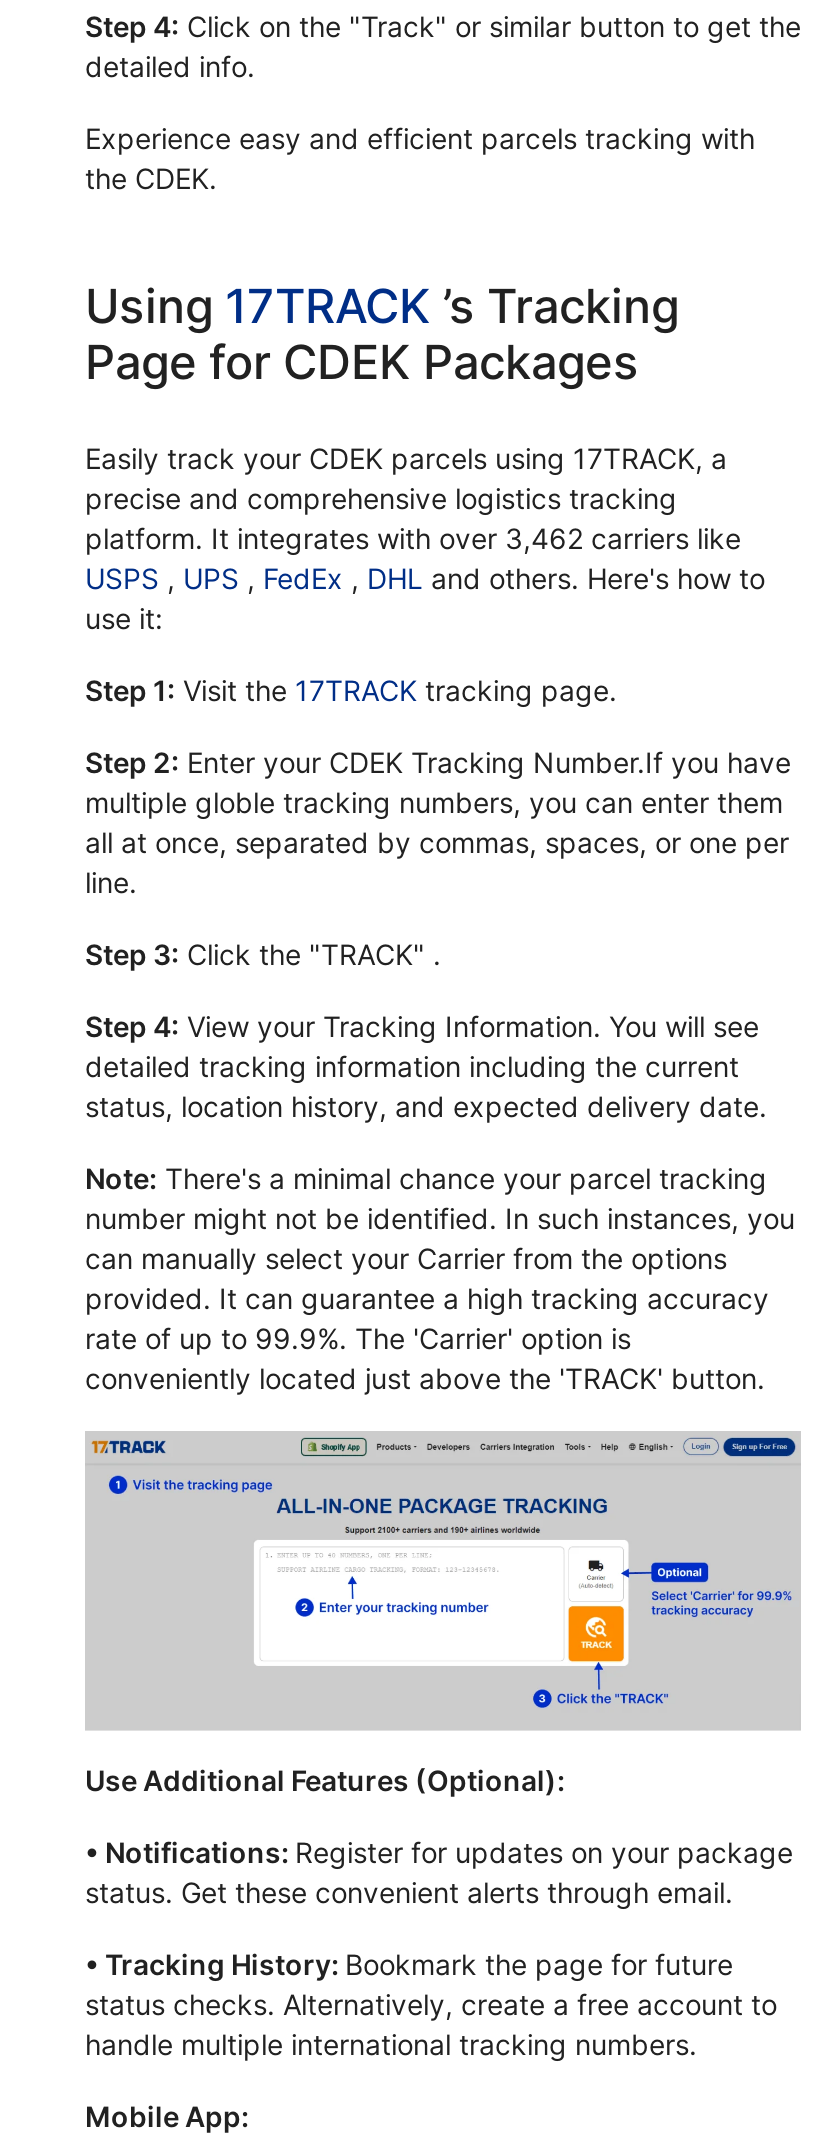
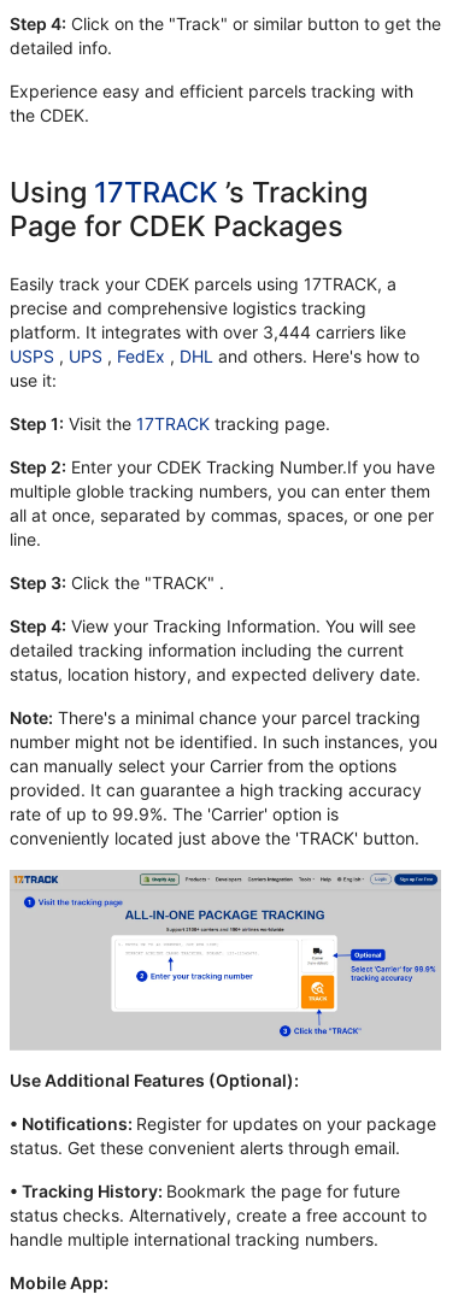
- platform. It integrates with over 3,462 carriers like
+ platform. It integrates with over 3,444 carriers like
